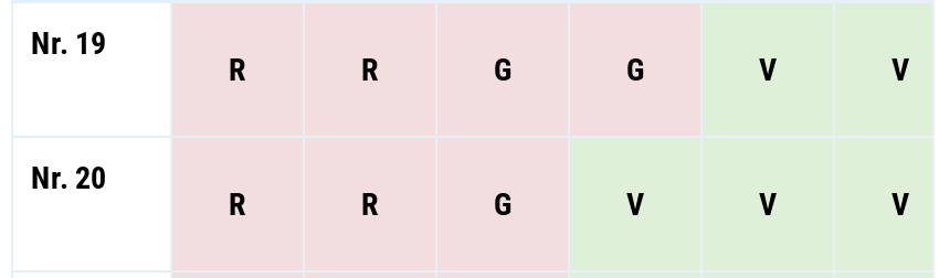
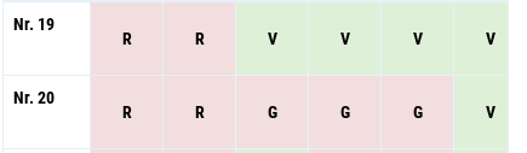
- G
- G
+ V
+ V

- V
- V
+ G
+ G
